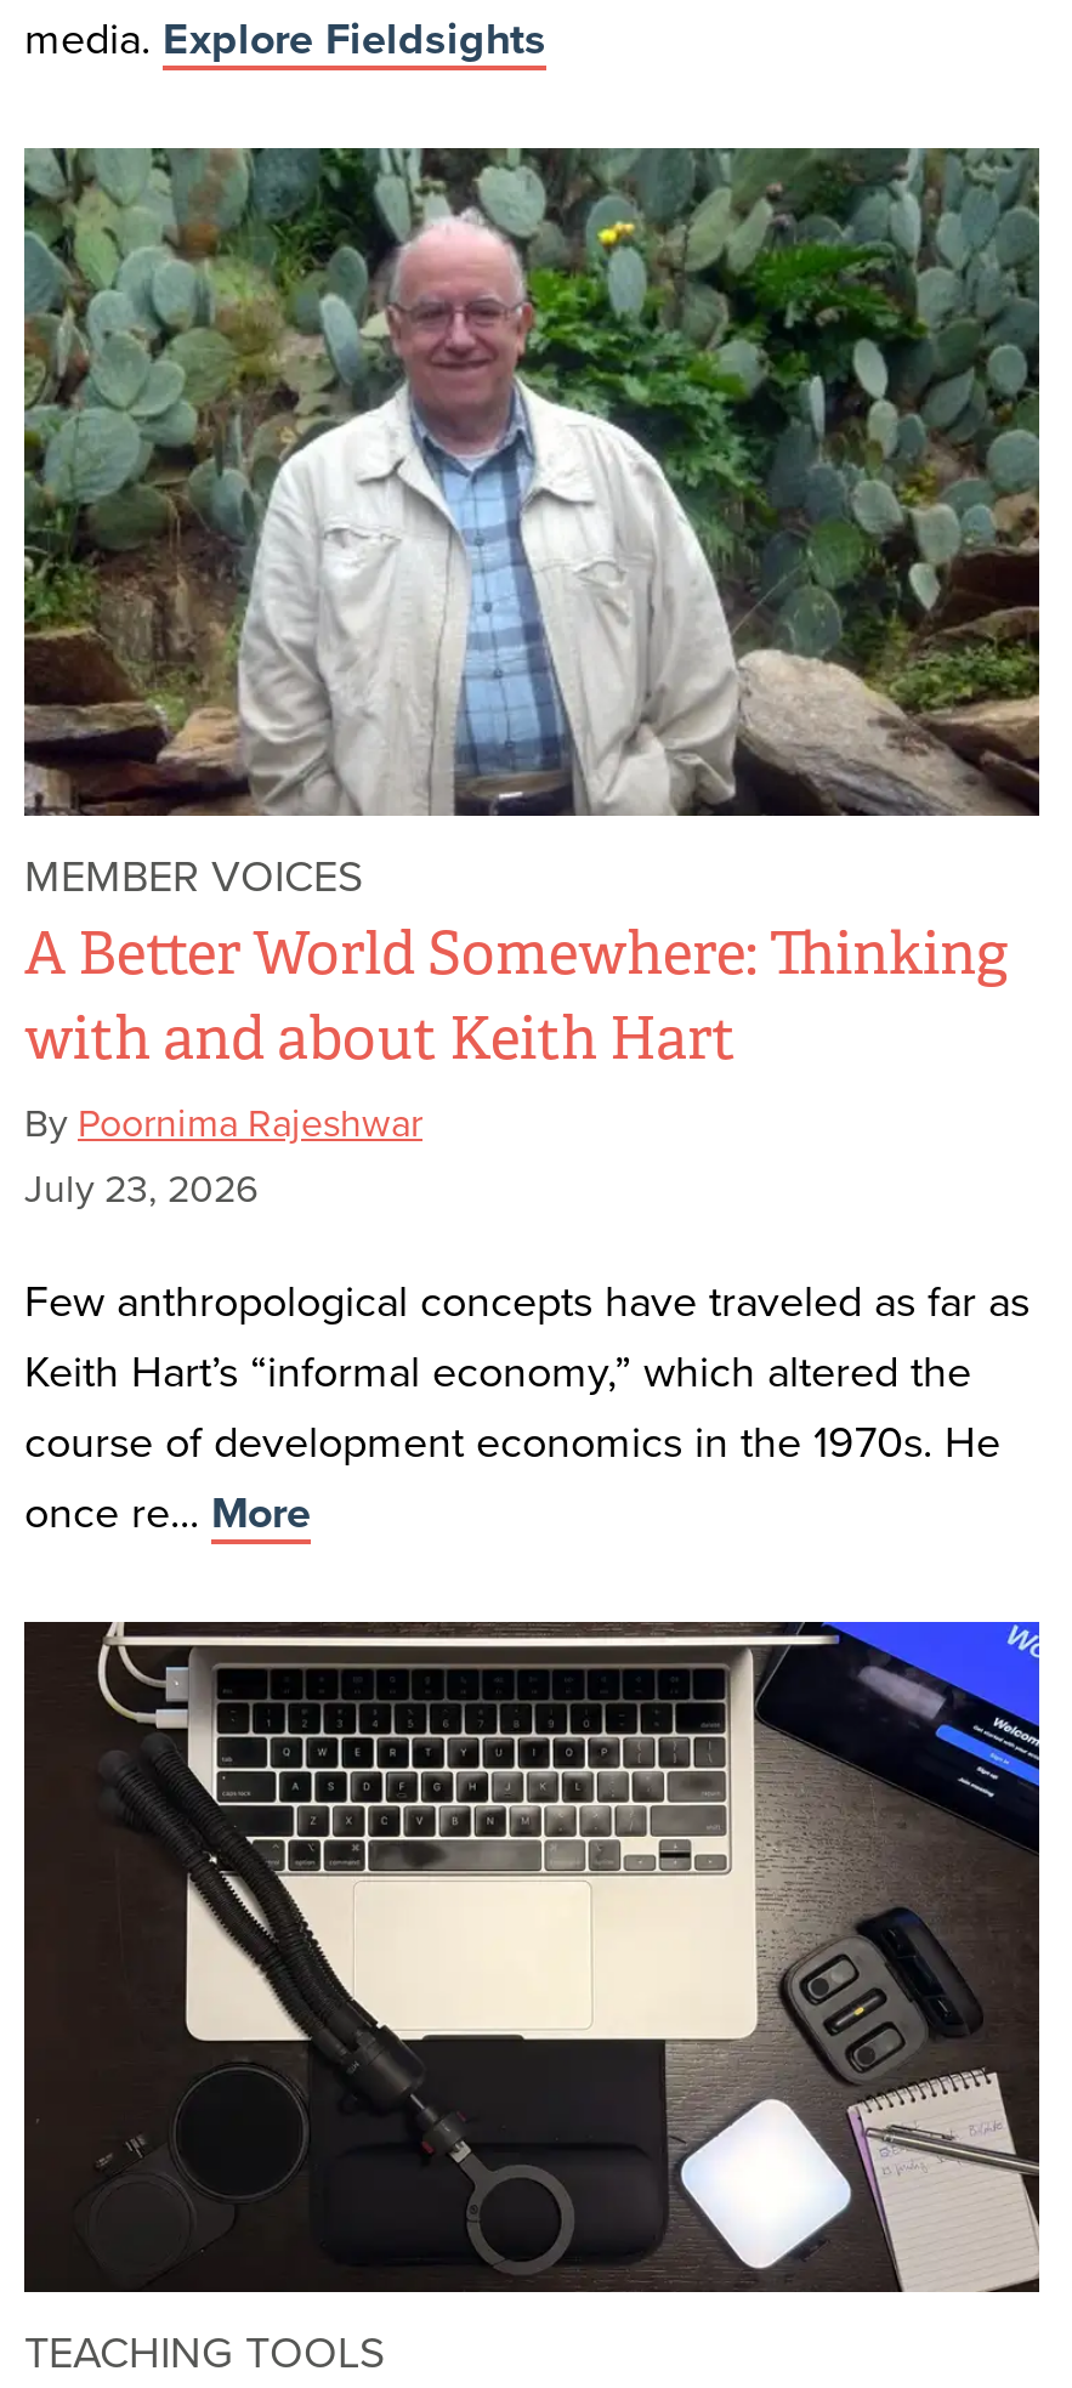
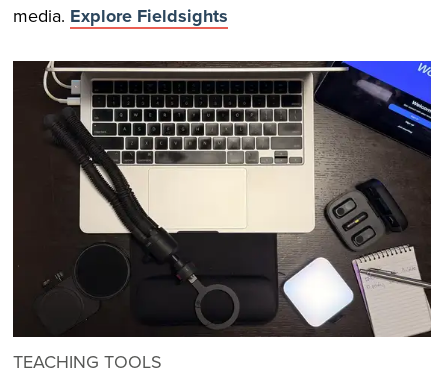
- [image]
- MEMBER VOICES
- A Better World Somewhere: Thinking
- with and about Keith Hart
- By Poornima Rajeshwar
- July 23, 2026
- Few anthropological concepts have traveled as far as
- Keith Hart’s “informal economy,” which altered the
- course of development economics in the 1970s. He
- once re... More
